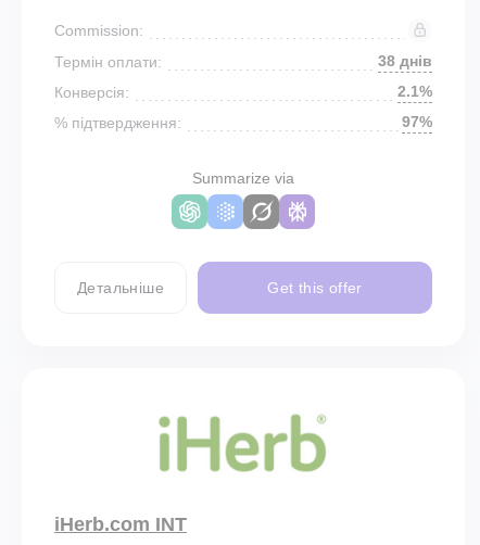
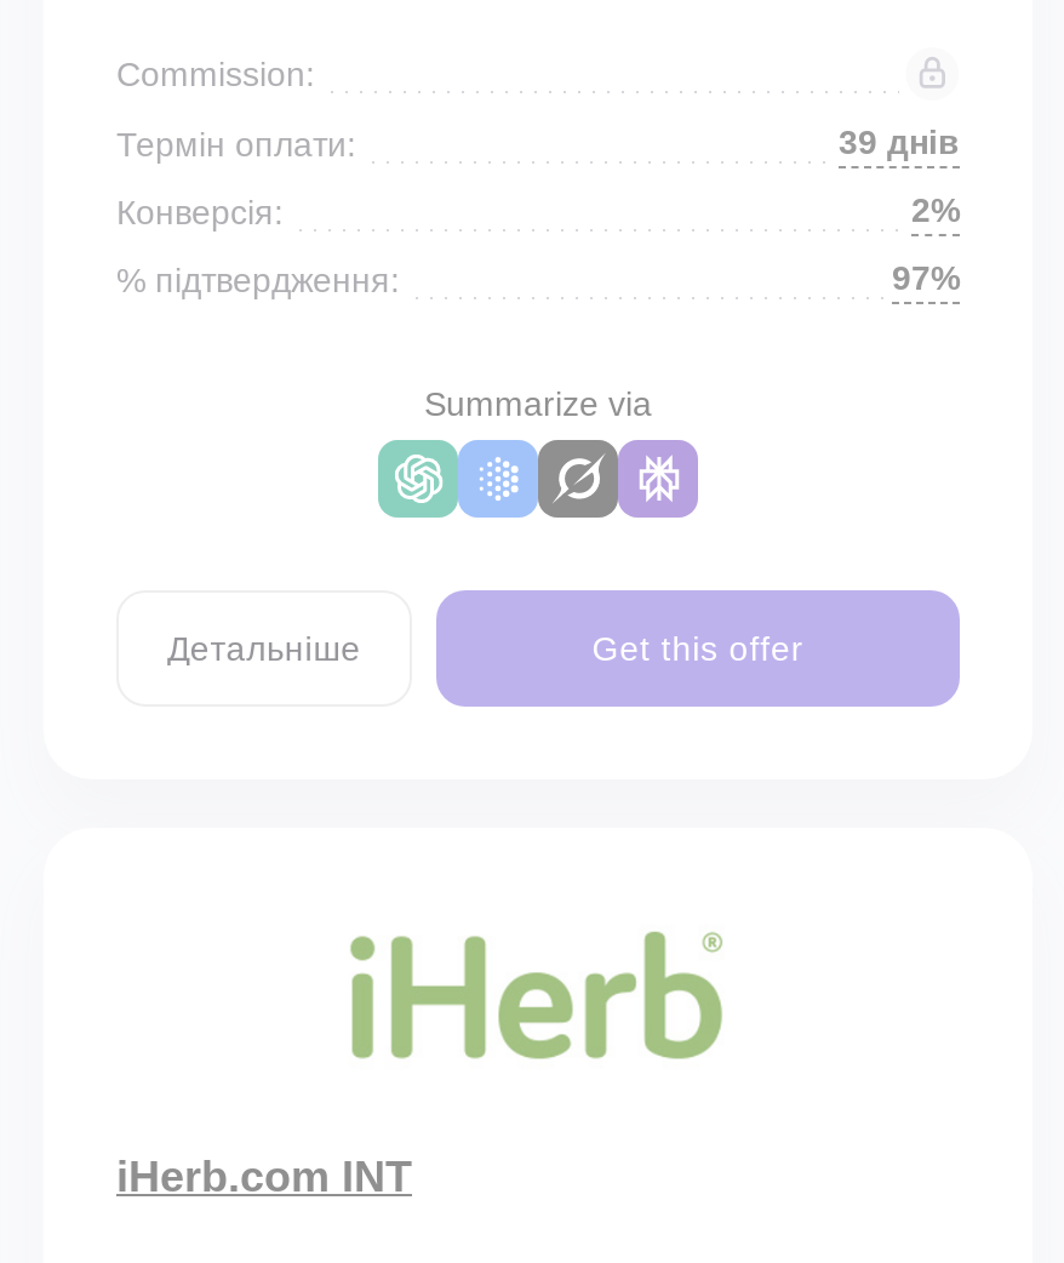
- 38 днів
+ 39 днів

- 2.1%
+ 2%
